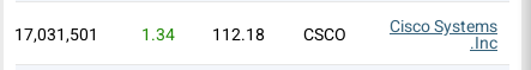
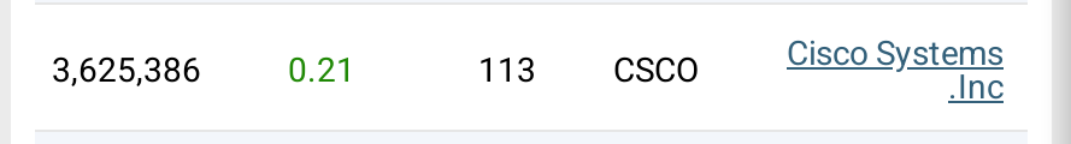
- 17,031,501
+ 3,625,386

- 1.34
+ 0.21

- 112.18
+ 113
